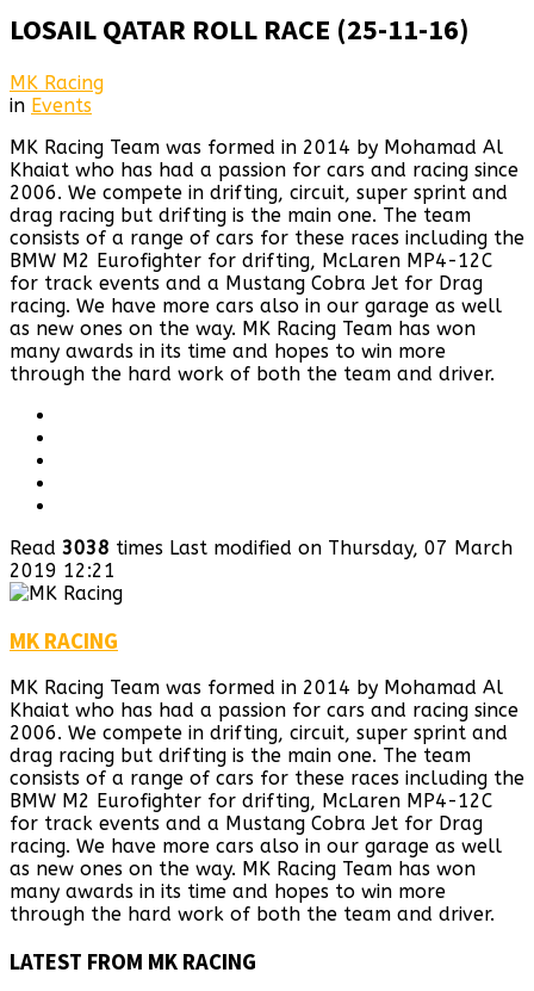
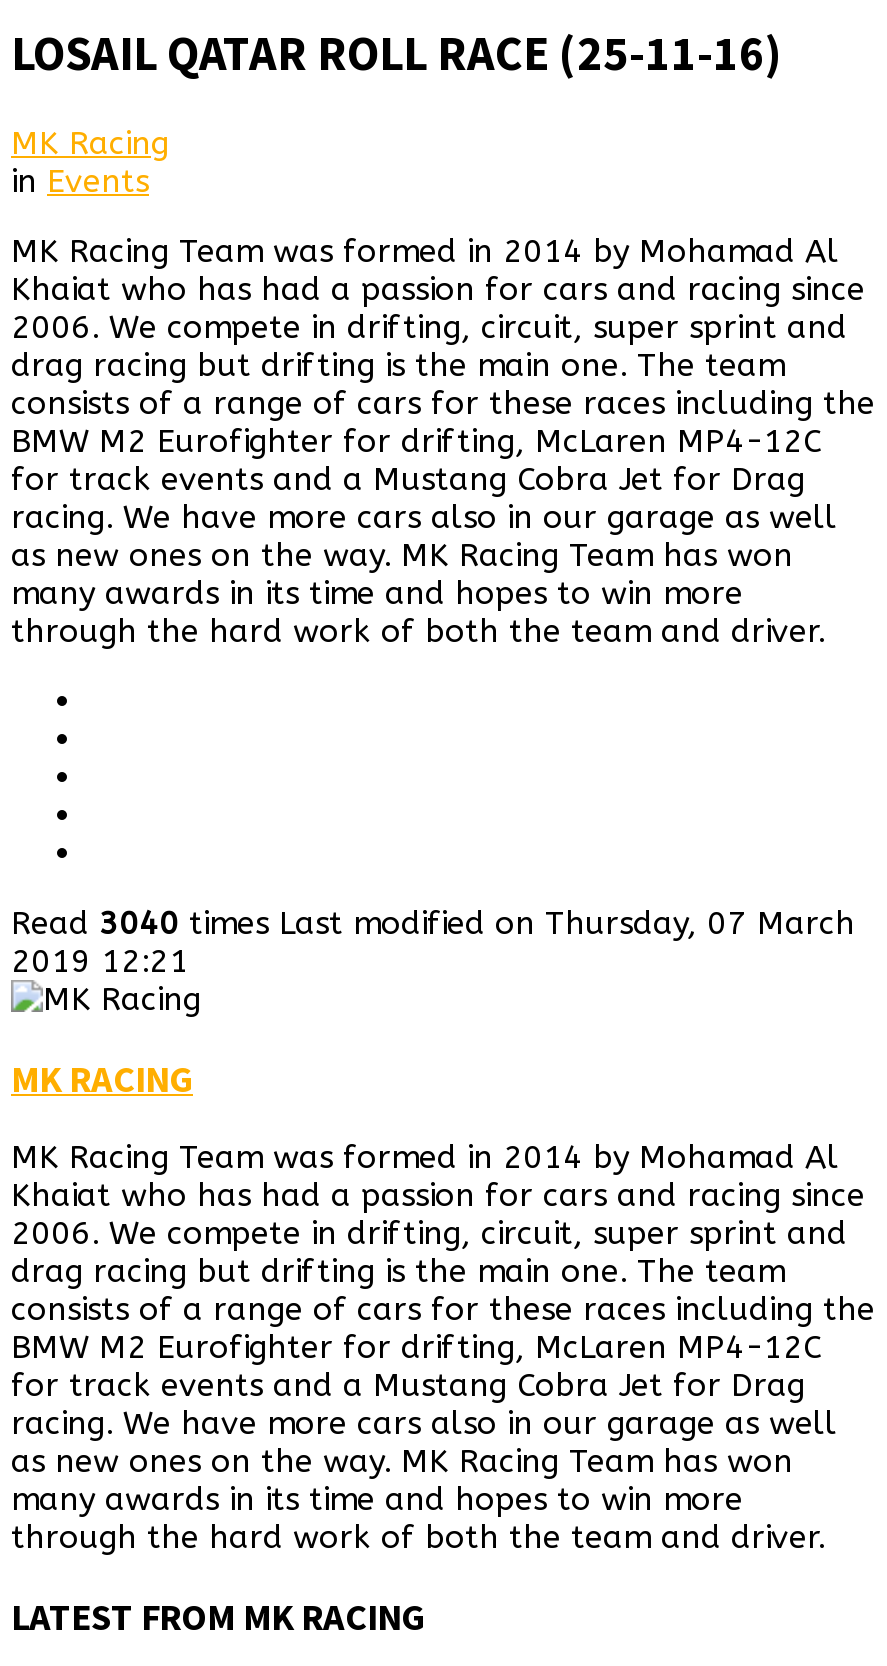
- Read 3038 times Last modified on Thursday, 07 March
+ Read 3040 times Last modified on Thursday, 07 March
